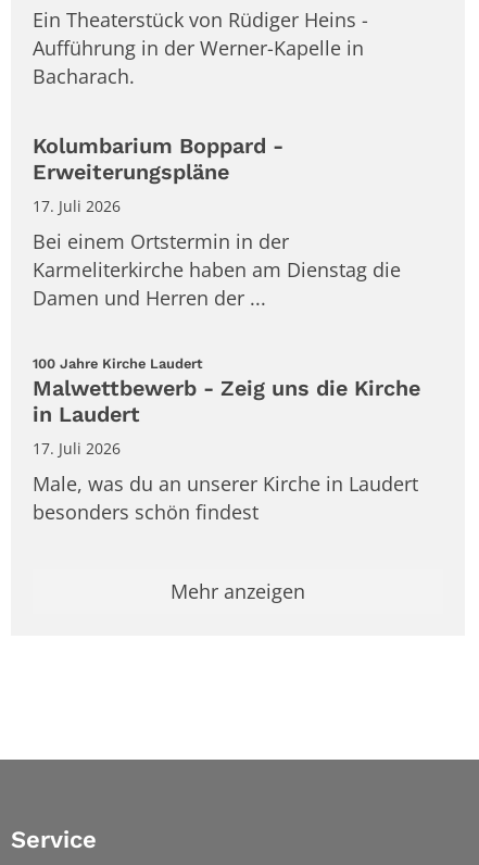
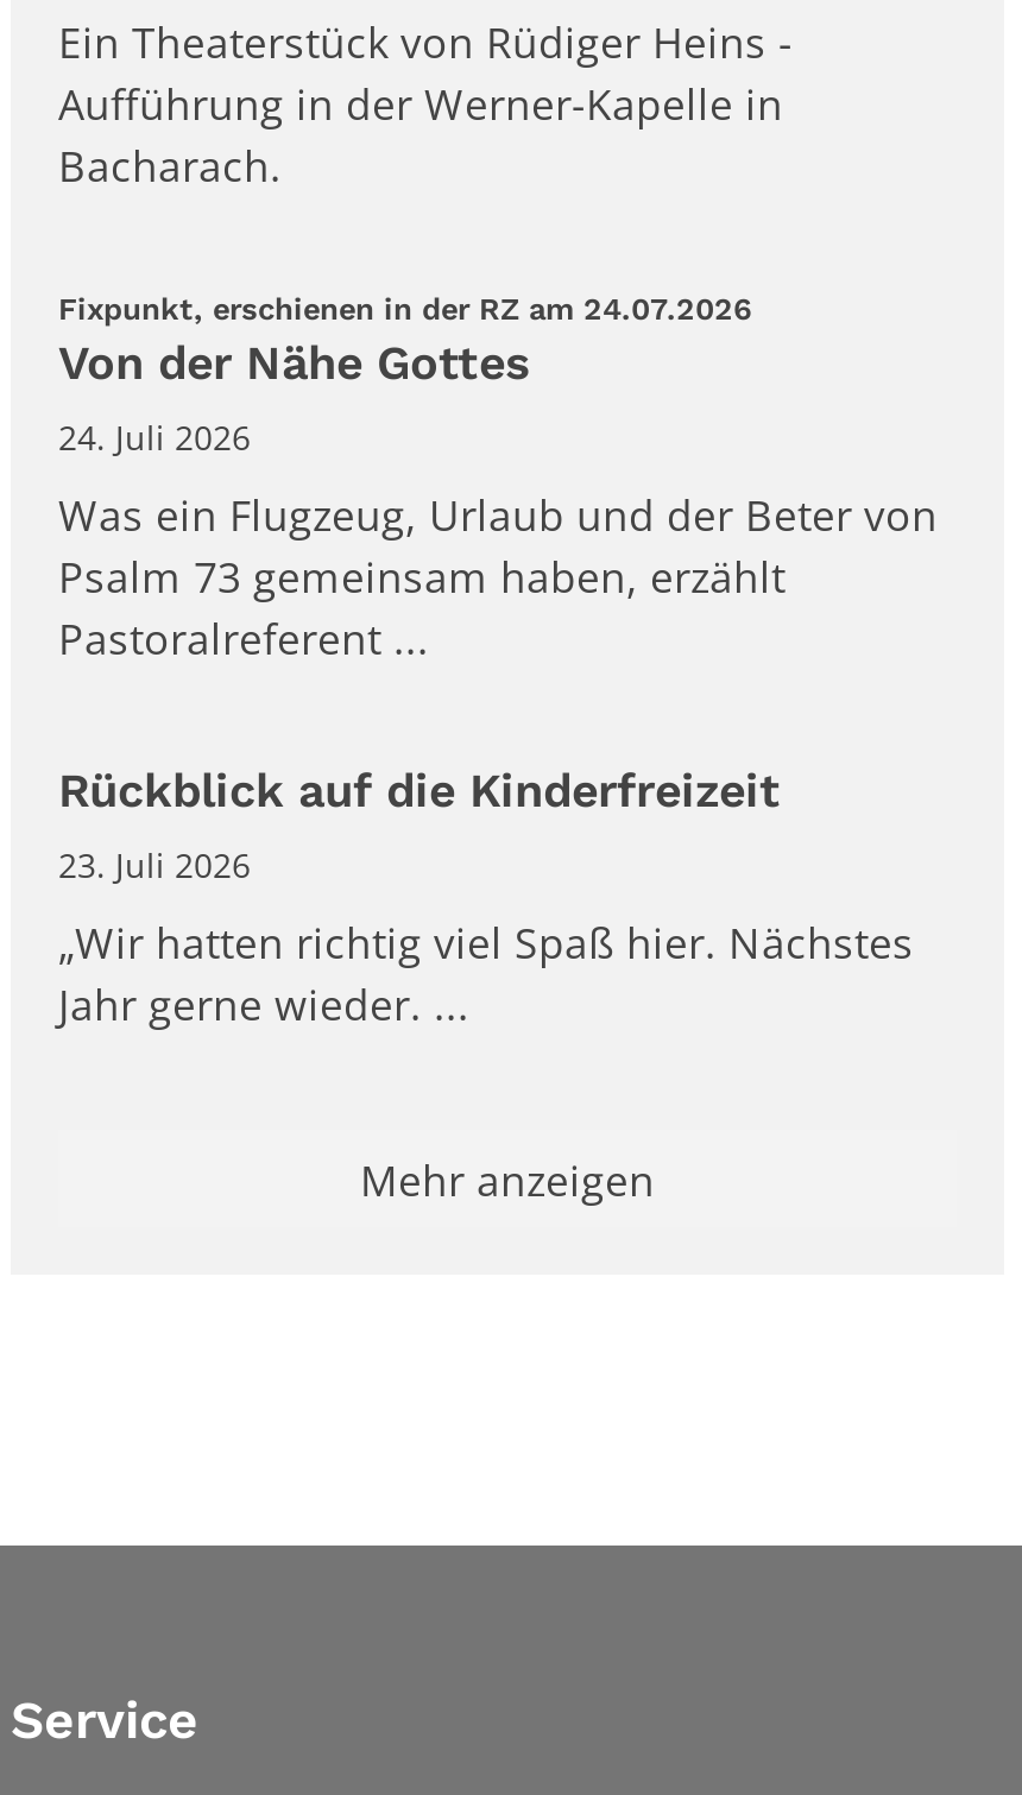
- Kolumbarium Boppard -
- Erweiterungspläne
- 17. Juli 2026
+ Fixpunkt, erschienen in der RZ am 24.07.2026:
+ Von der Nähe Gottes
+ 24. Juli 2026

- Bei einem Ortstermin in der
- Karmeliterkirche haben am Dienstag die
- Damen und Herren der ...
+ Was ein Flugzeug, Urlaub und der Beter von
+ Psalm 73 gemeinsam haben, erzählt
+ Pastoralreferent ...

- 100 Jahre Kirche Laudert:
- Malwettbewerb - Zeig uns die Kirche
- in Laudert
- 17. Juli 2026
+ Rückblick auf die Kinderfreizeit
+ 23. Juli 2026

- Male, was du an unserer Kirche in Laudert
- besonders schön findest
+ „Wir hatten richtig viel Spaß hier. Nächstes
+ Jahr gerne wieder. ...
